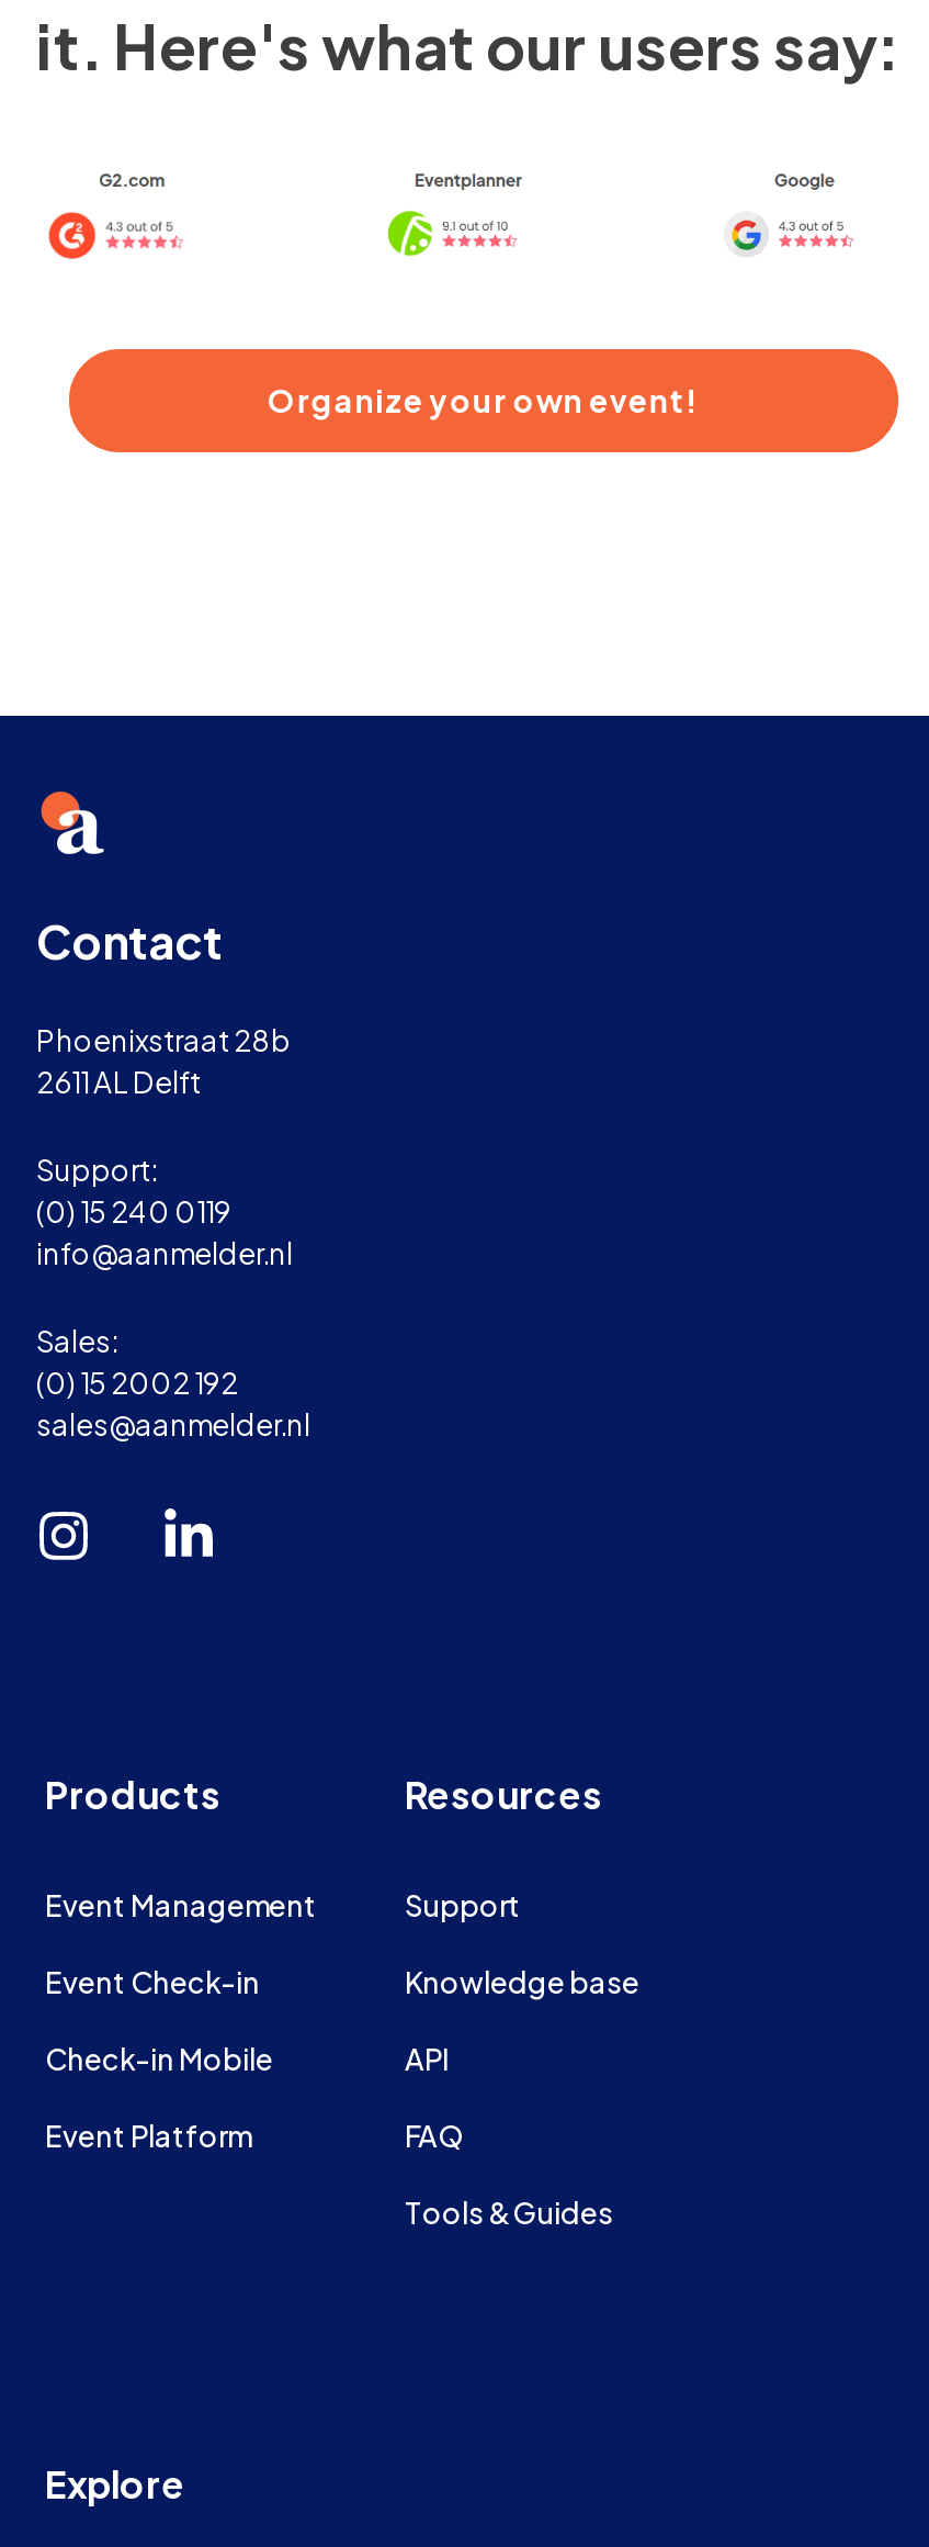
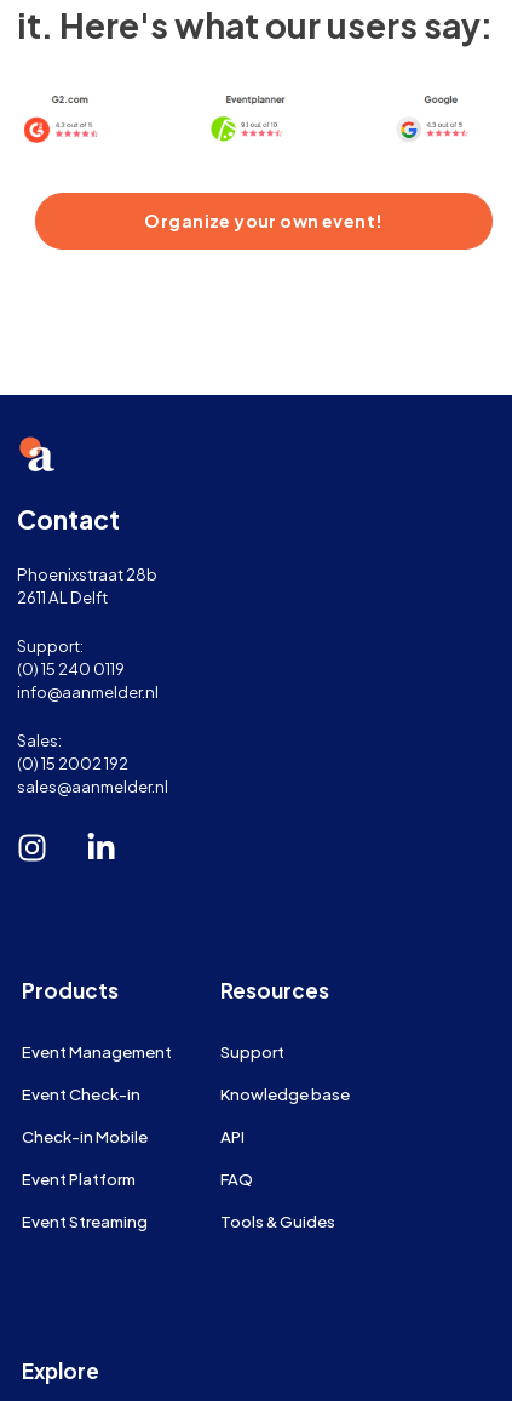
+ Event Streaming
